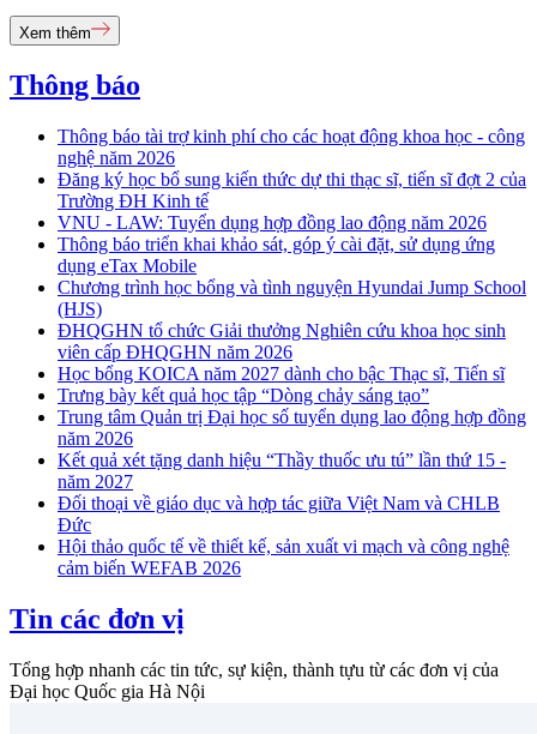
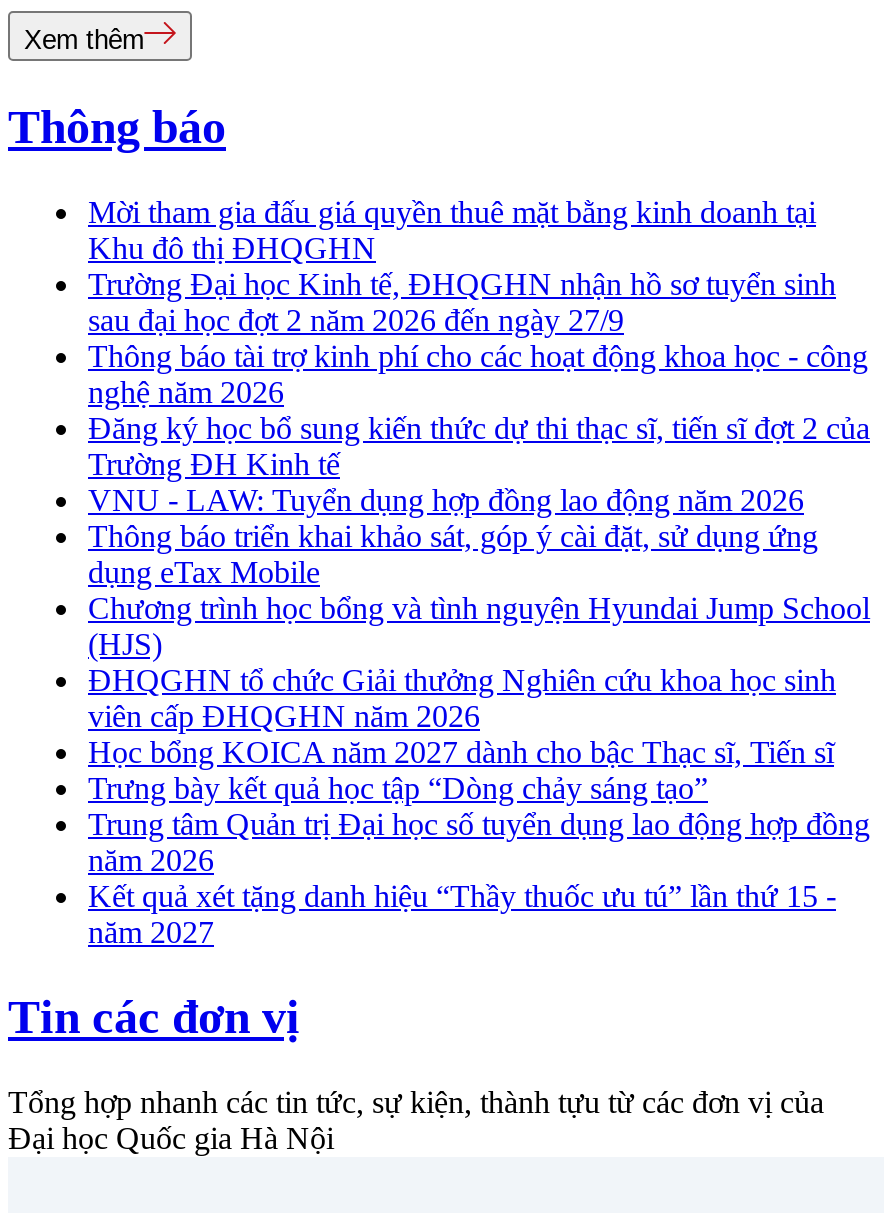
+ Mời tham gia đấu giá quyền thuê mặt bằng kinh doanh tại
+ Khu đô thị ĐHQGHN
+ Trường Đại học Kinh tế, ĐHQGHN nhận hồ sơ tuyển sinh
+ sau đại học đợt 2 năm 2026 đến ngày 27/9

moved down: Thông báo tài trợ kinh phí cho các hoạt động khoa học - công | nghệ năm 2026 | Đăng ký học bổ sung kiến thức dự thi thạc sĩ, tiến sĩ đợt 2 của | ... | Kết quả xét tặng danh hiệu “Thầy thuốc ưu tú” lần thứ 15 - | năm 2027

- Đối thoại về giáo dục và hợp tác giữa Việt Nam và CHLB
- Đức
- Hội thảo quốc tế về thiết kế, sản xuất vi mạch và công nghệ
- cảm biến WEFAB 2026
